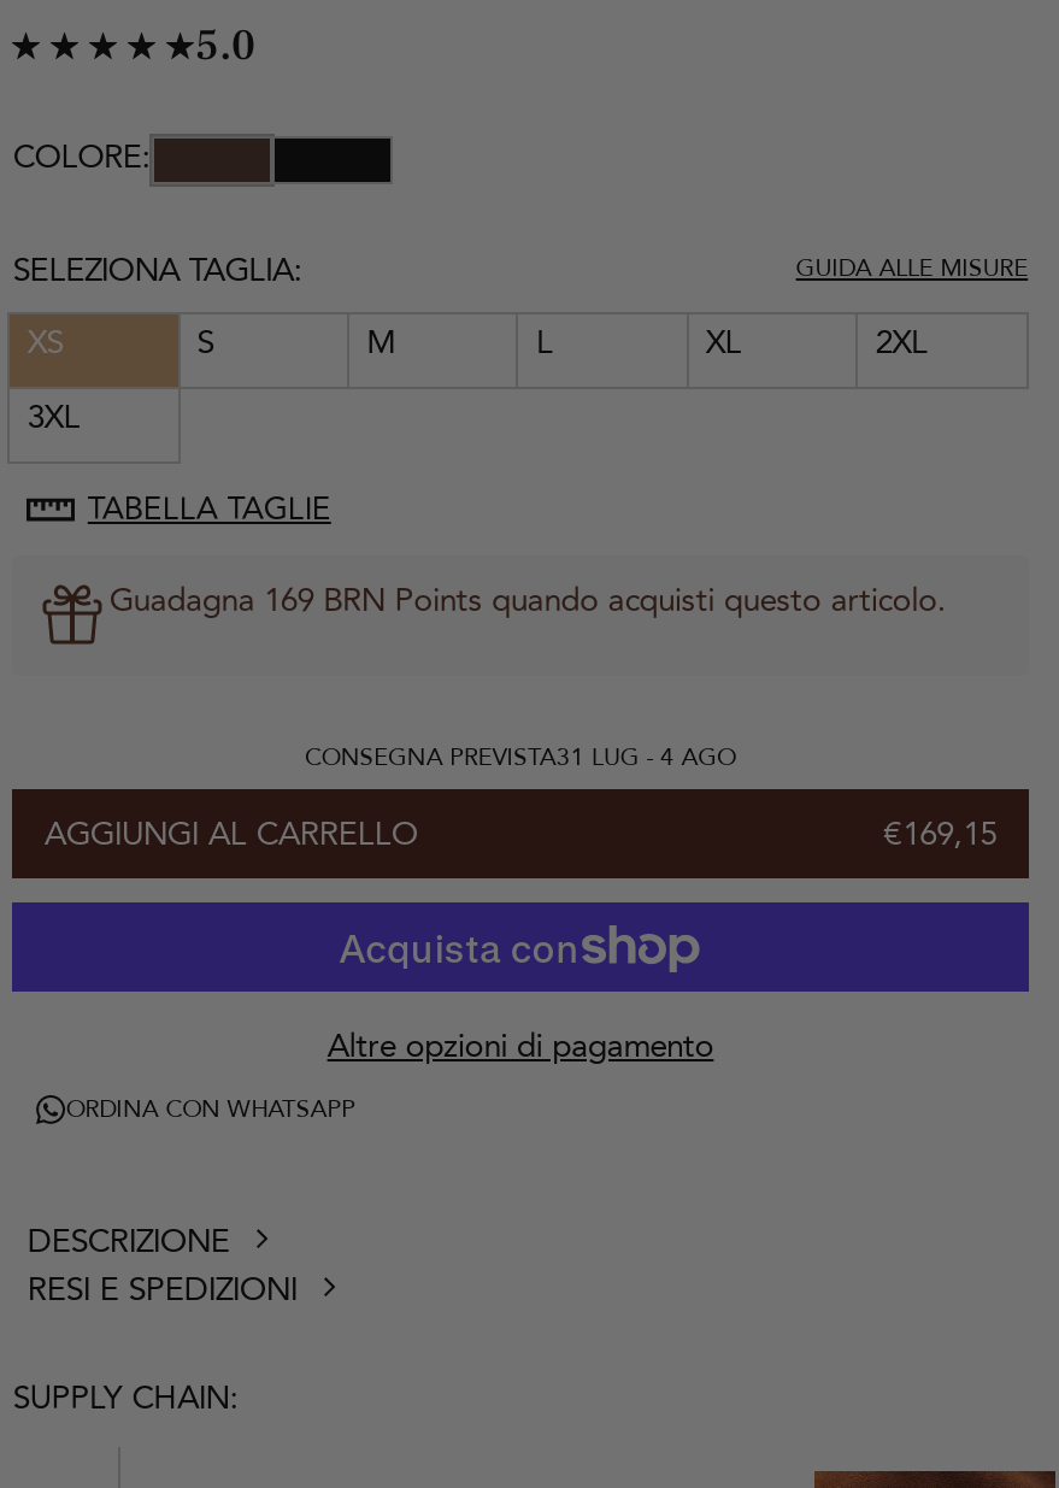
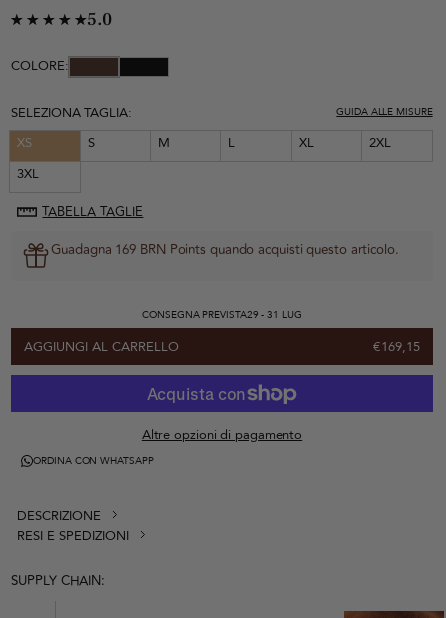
- CONSEGNA PREVISTA31 LUG - 4 AGO
+ CONSEGNA PREVISTA29 - 31 LUG
